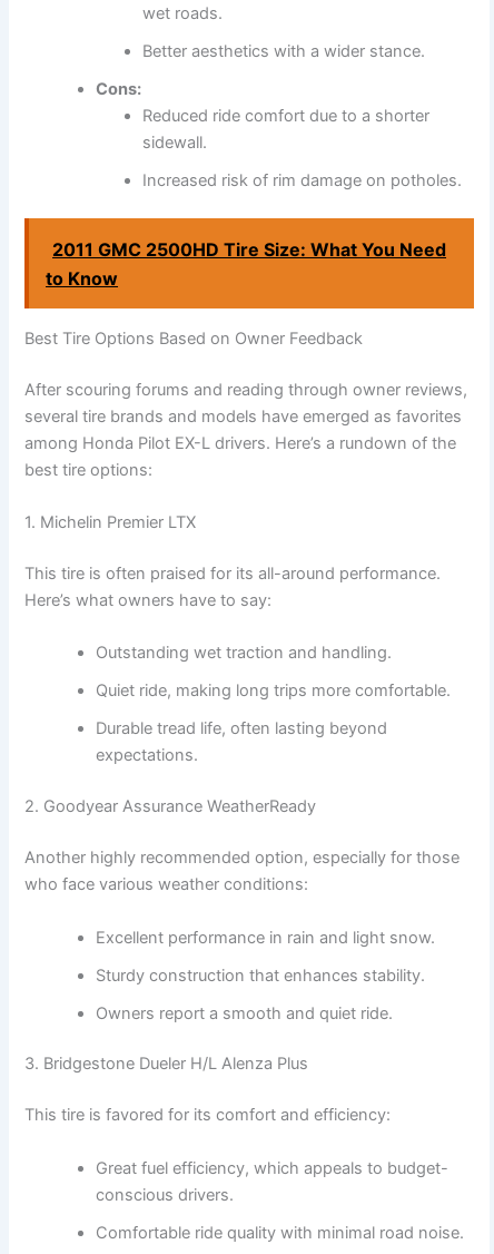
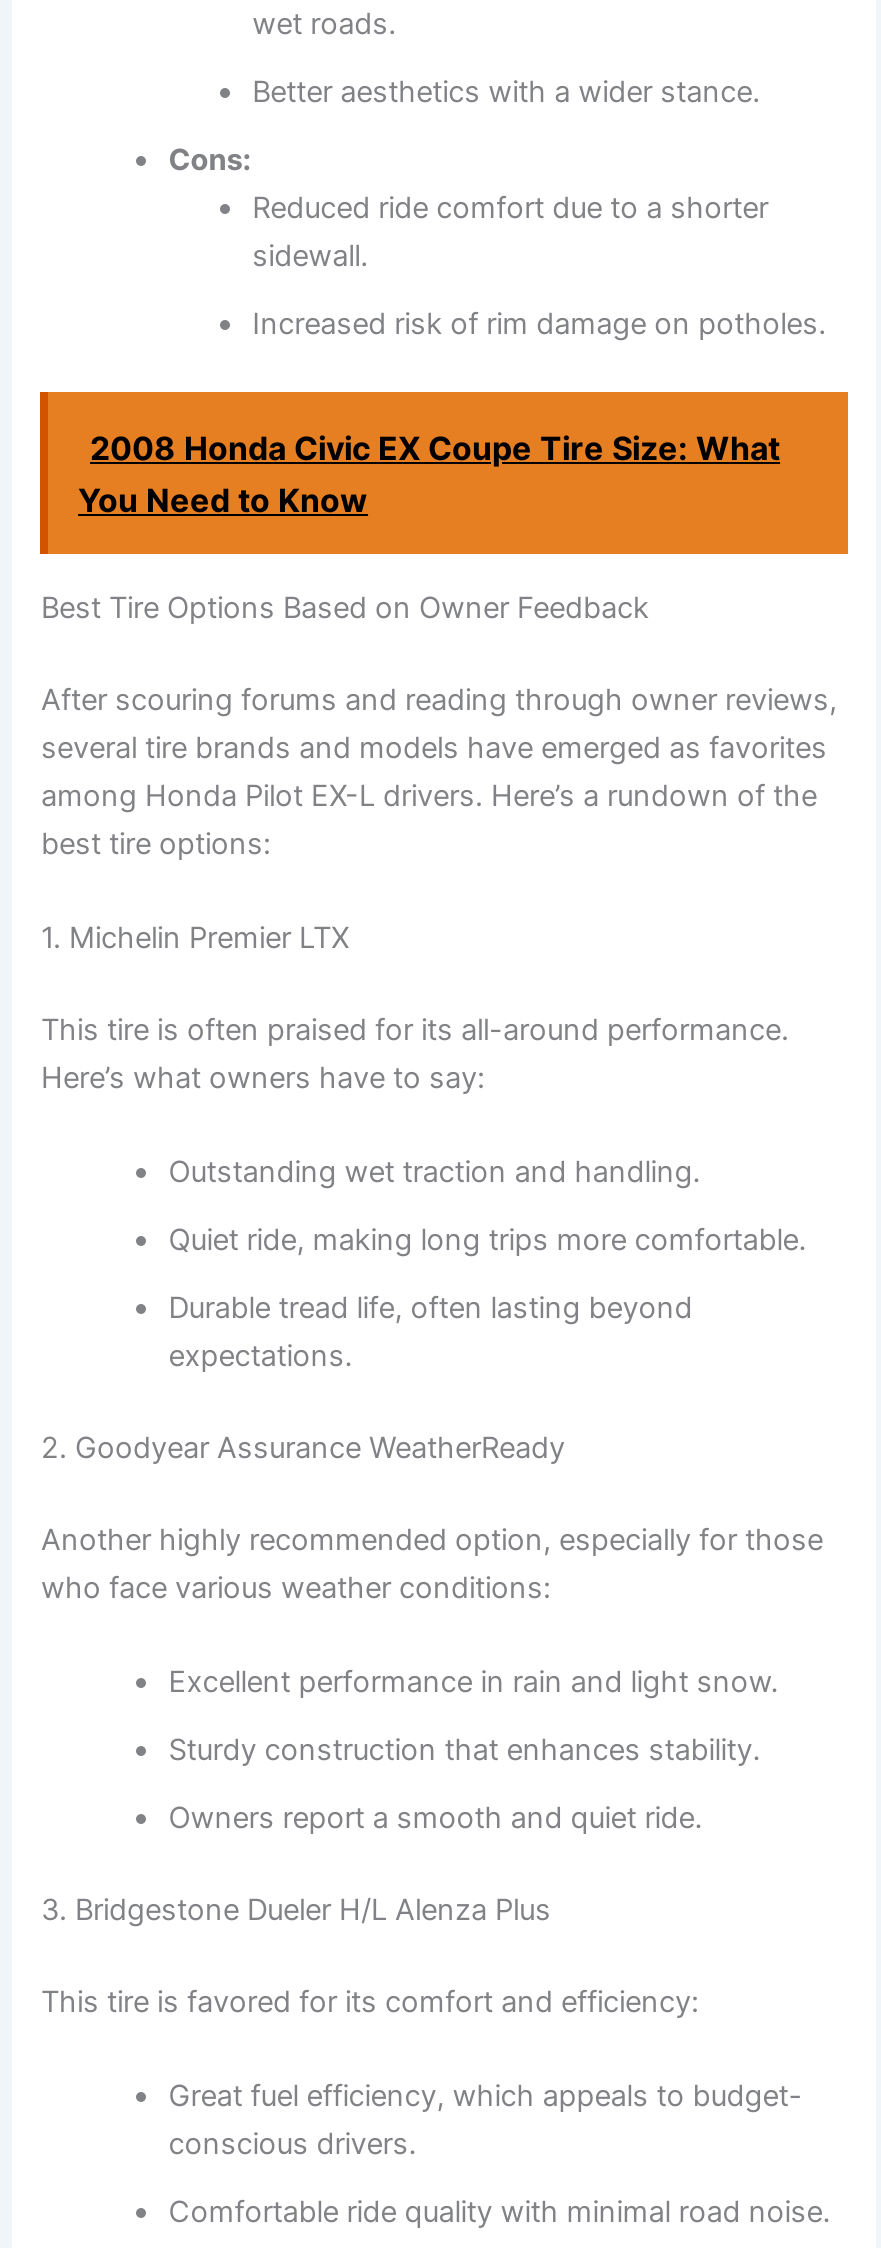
- 2011 GMC 2500HD Tire Size: What You Need
- to Know
+ 2008 Honda Civic EX Coupe Tire Size: What
+ You Need to Know
